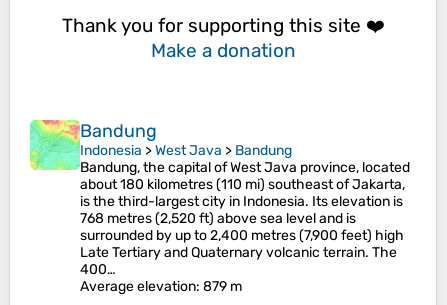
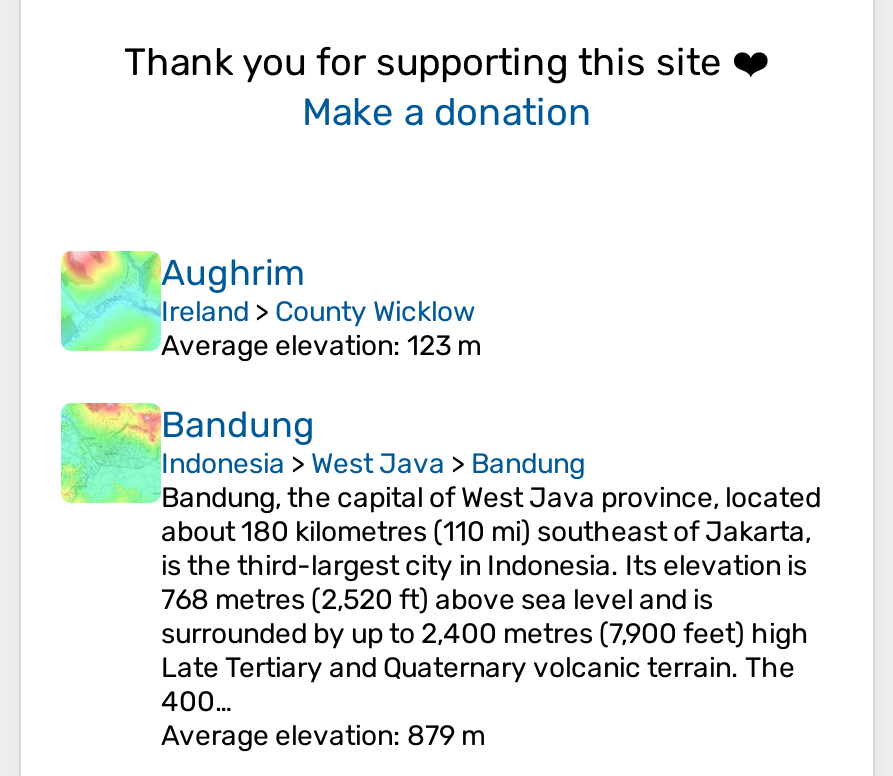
+ [image]
+ Aughrim
+ Ireland > County Wicklow
+ Average elevation: 123 m
